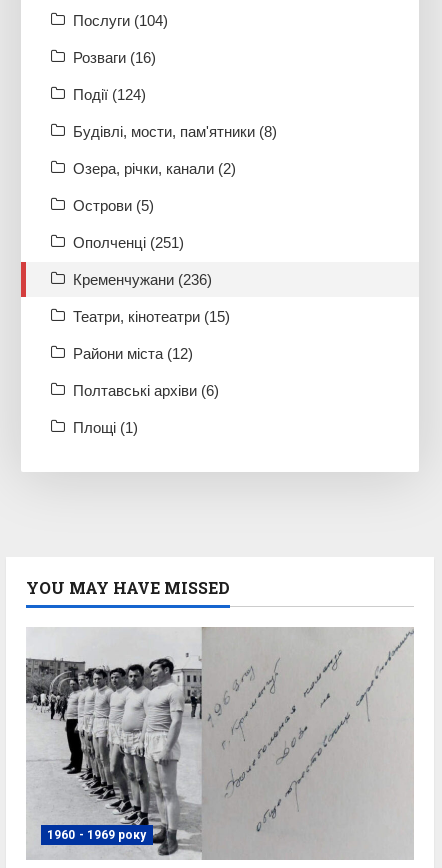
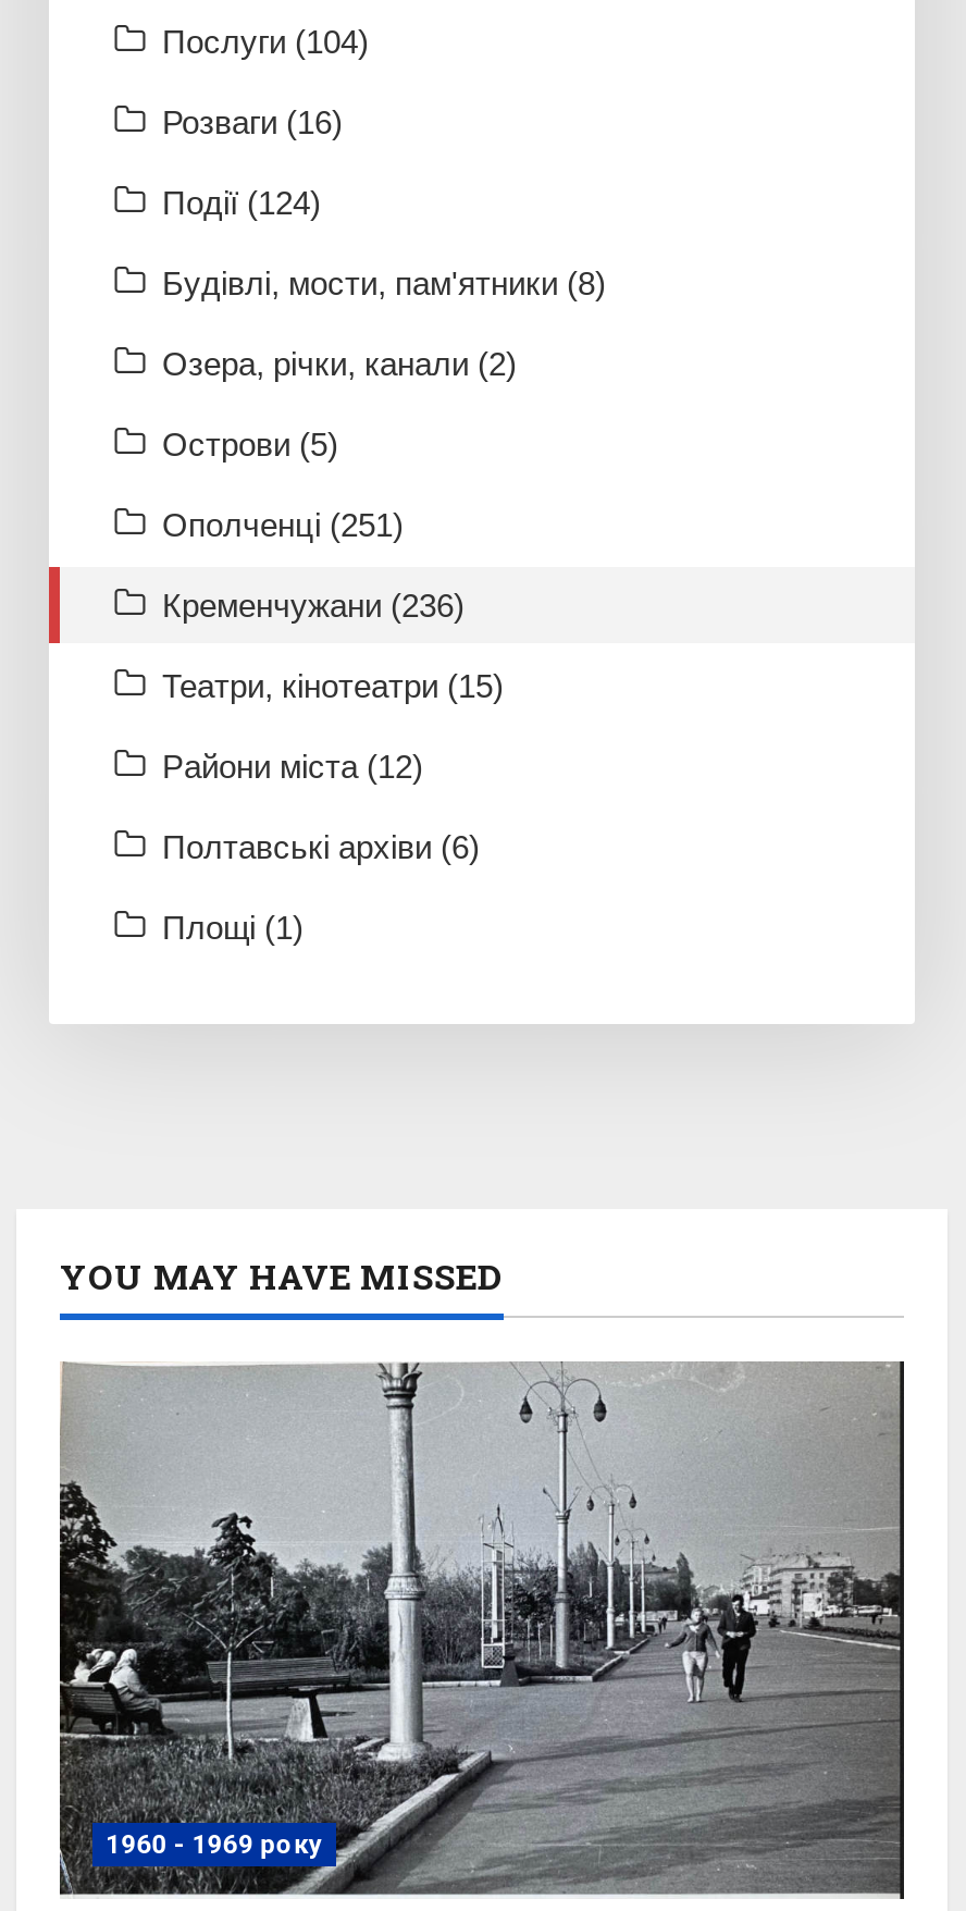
- [image]
+ [image]
